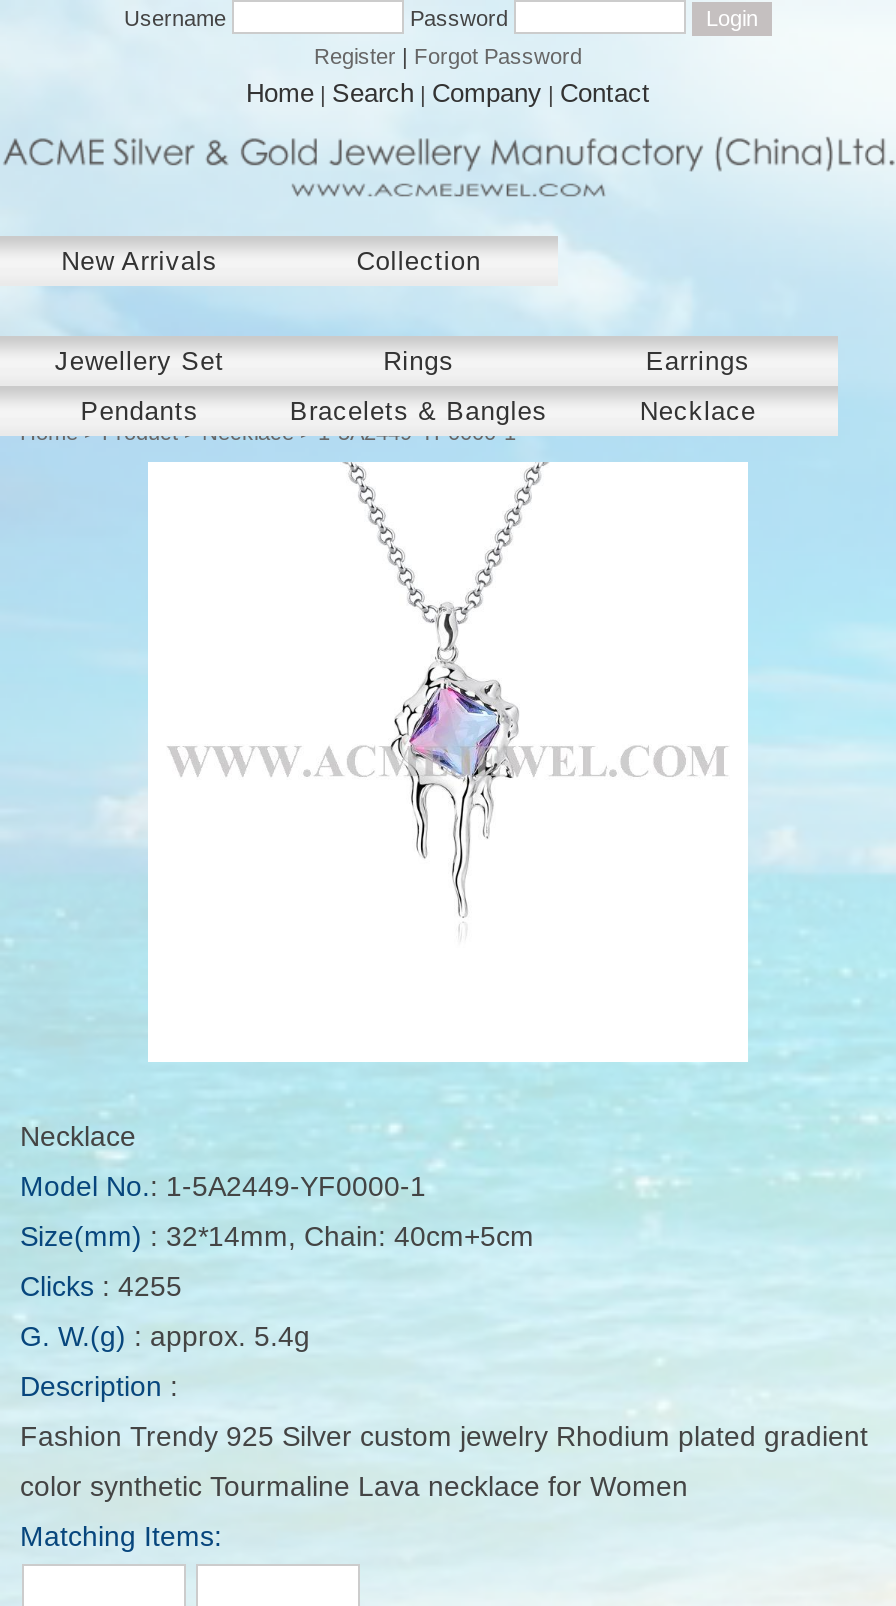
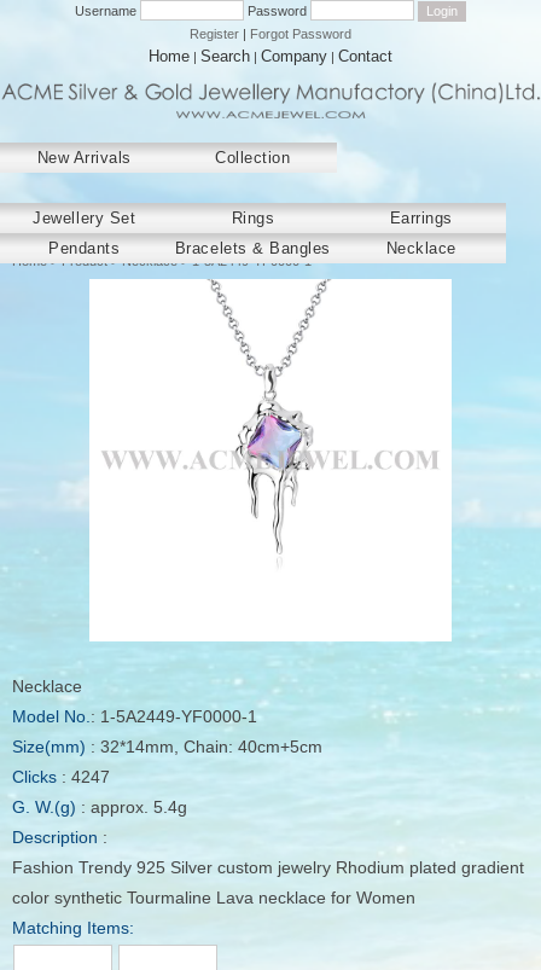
- Clicks: 4255
+ Clicks: 4247
